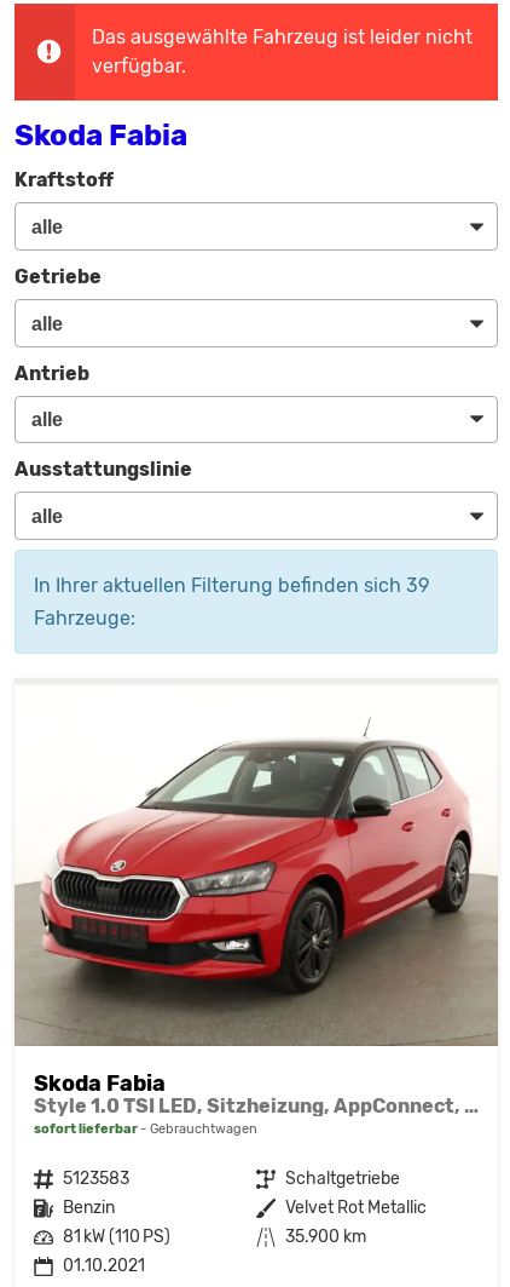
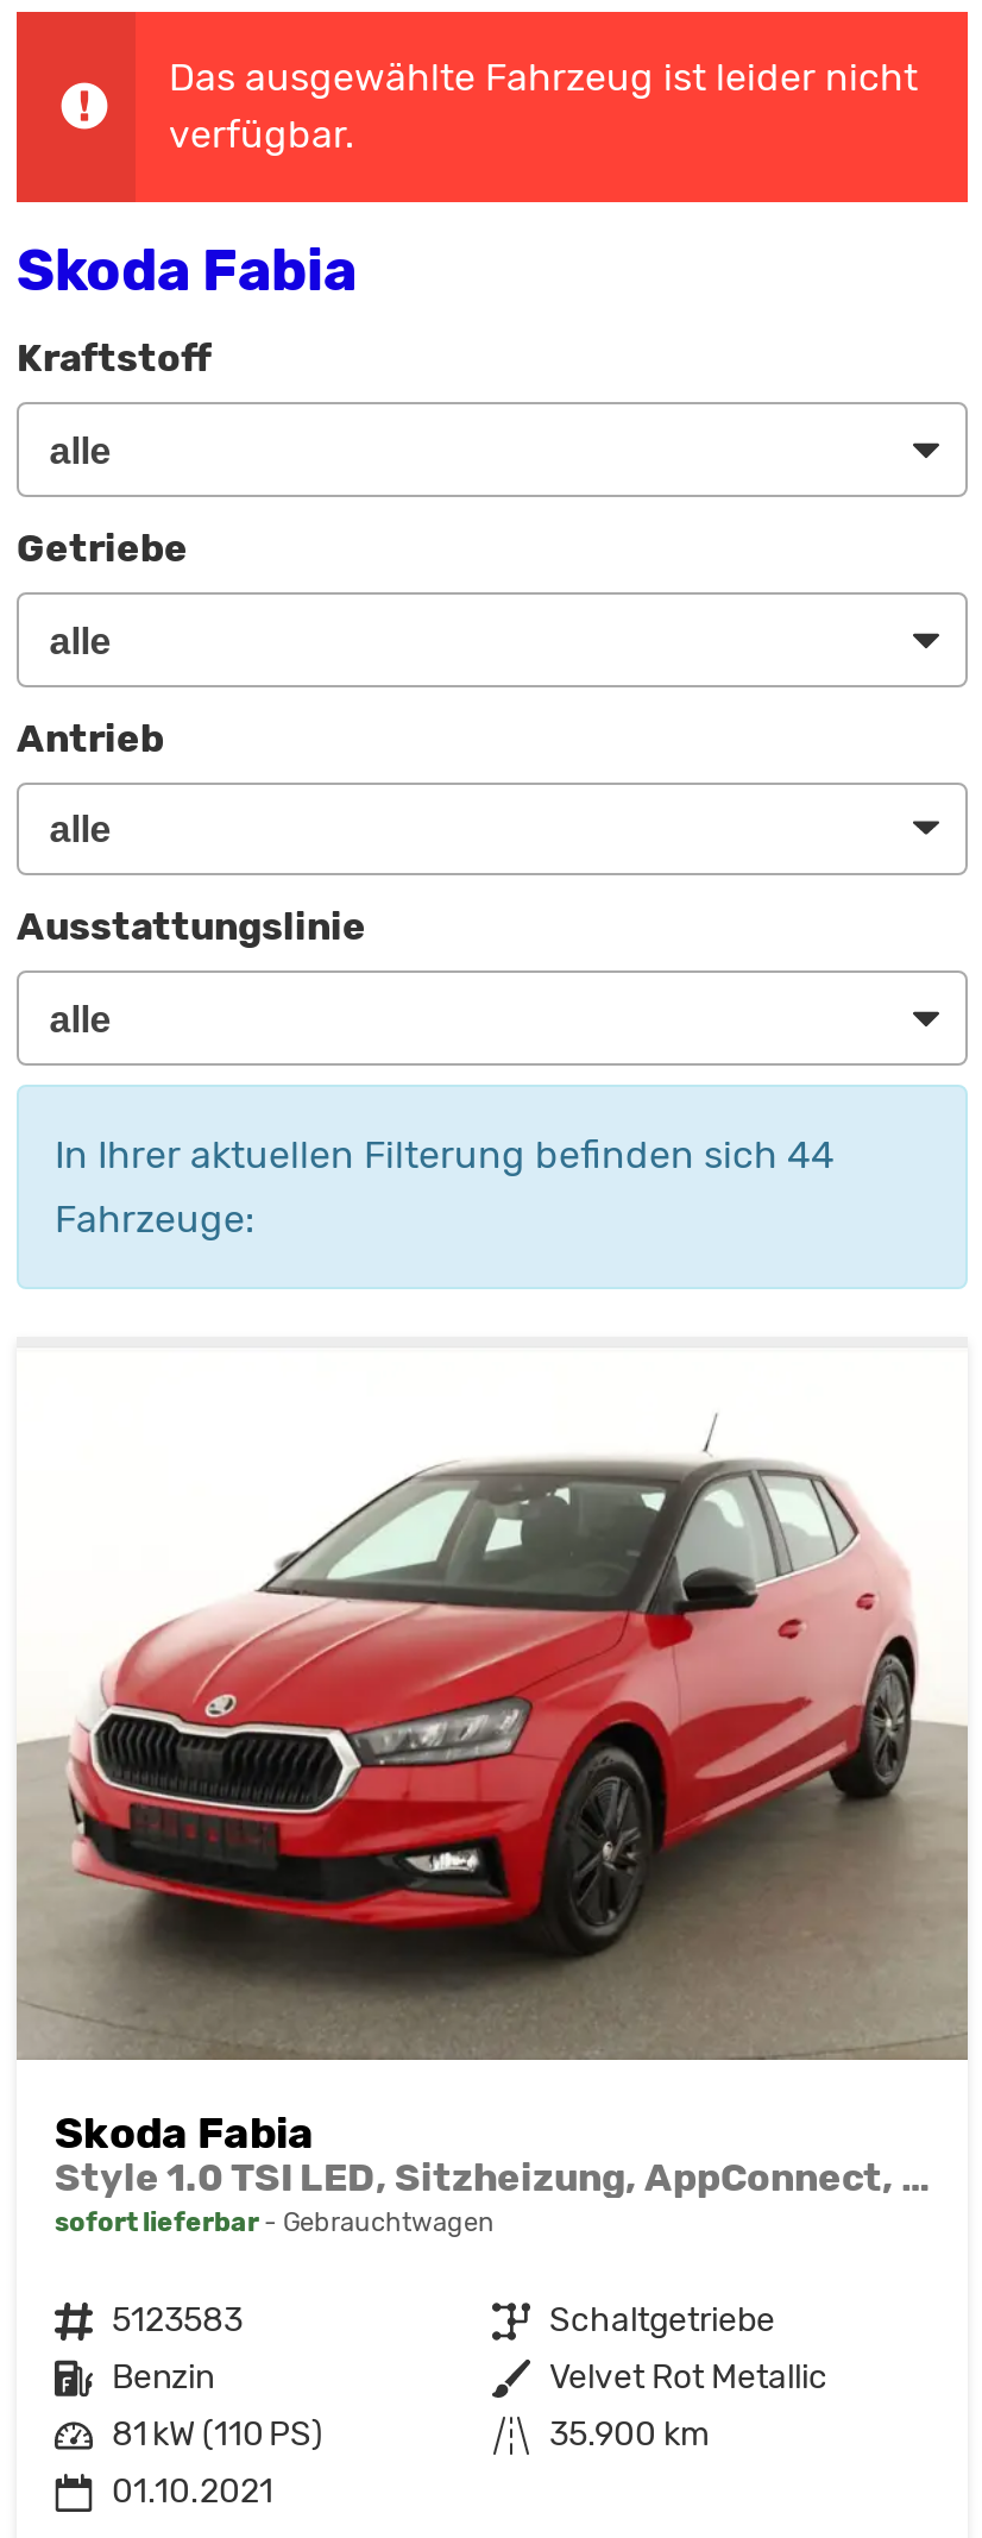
- In Ihrer aktuellen Filterung befinden sich 39
+ In Ihrer aktuellen Filterung befinden sich 44
